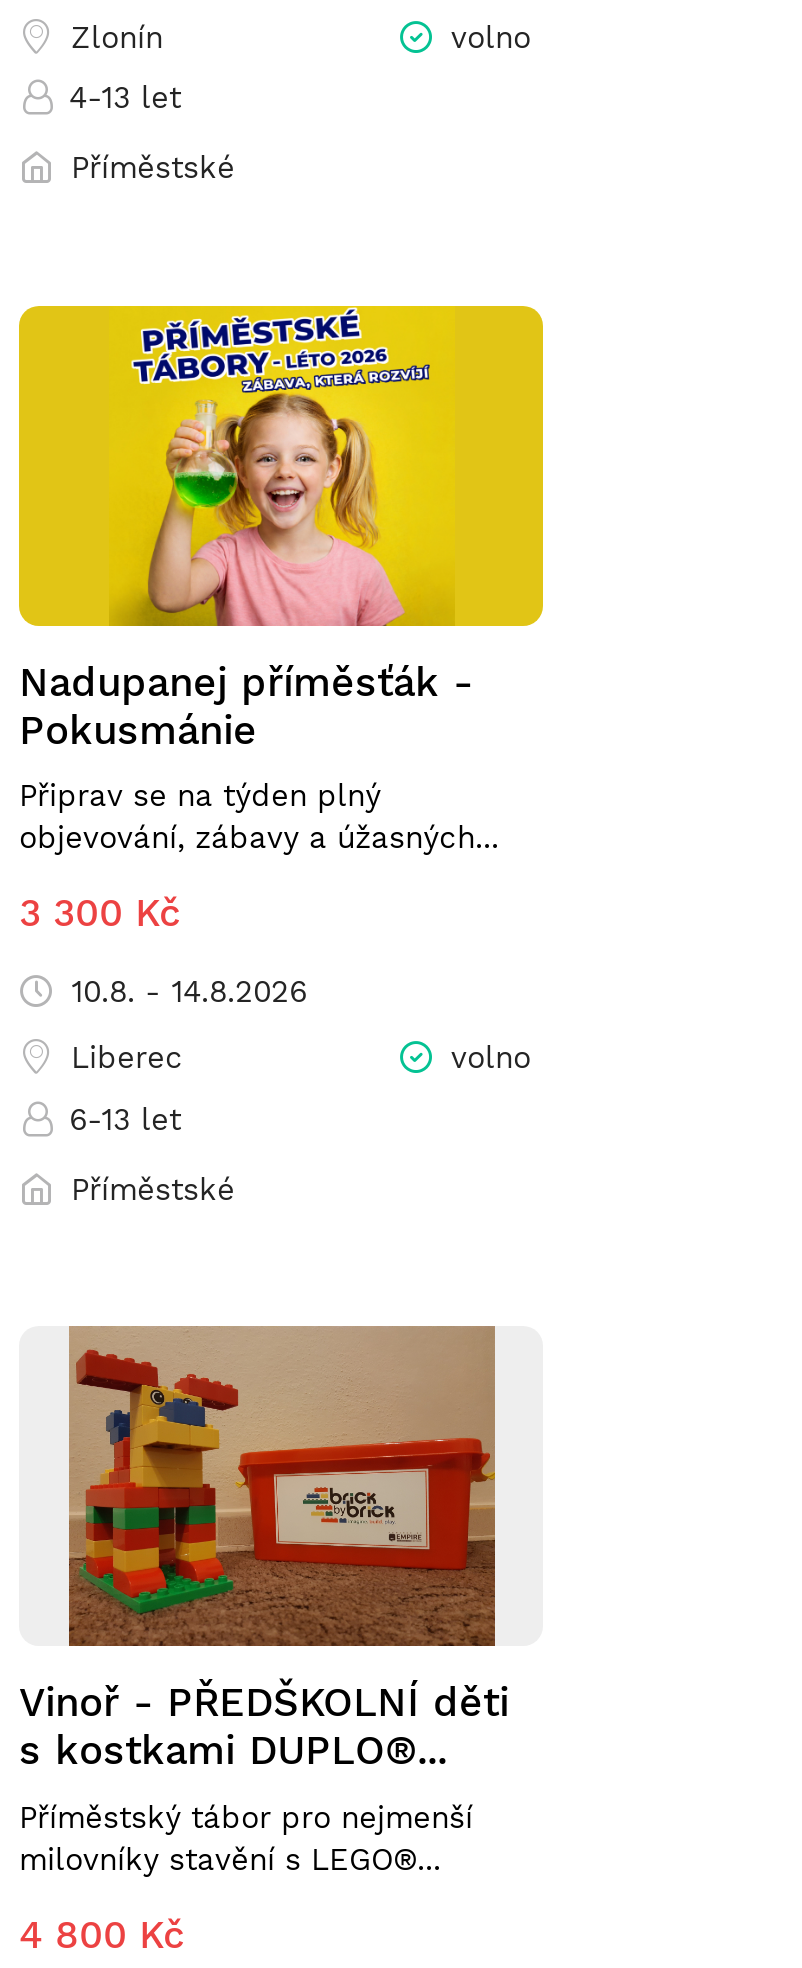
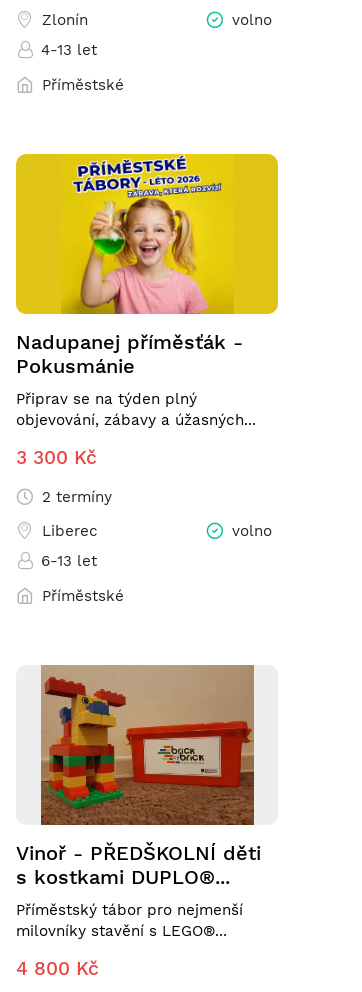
- 10.8. - 14.8.2026
+ 2 termíny
